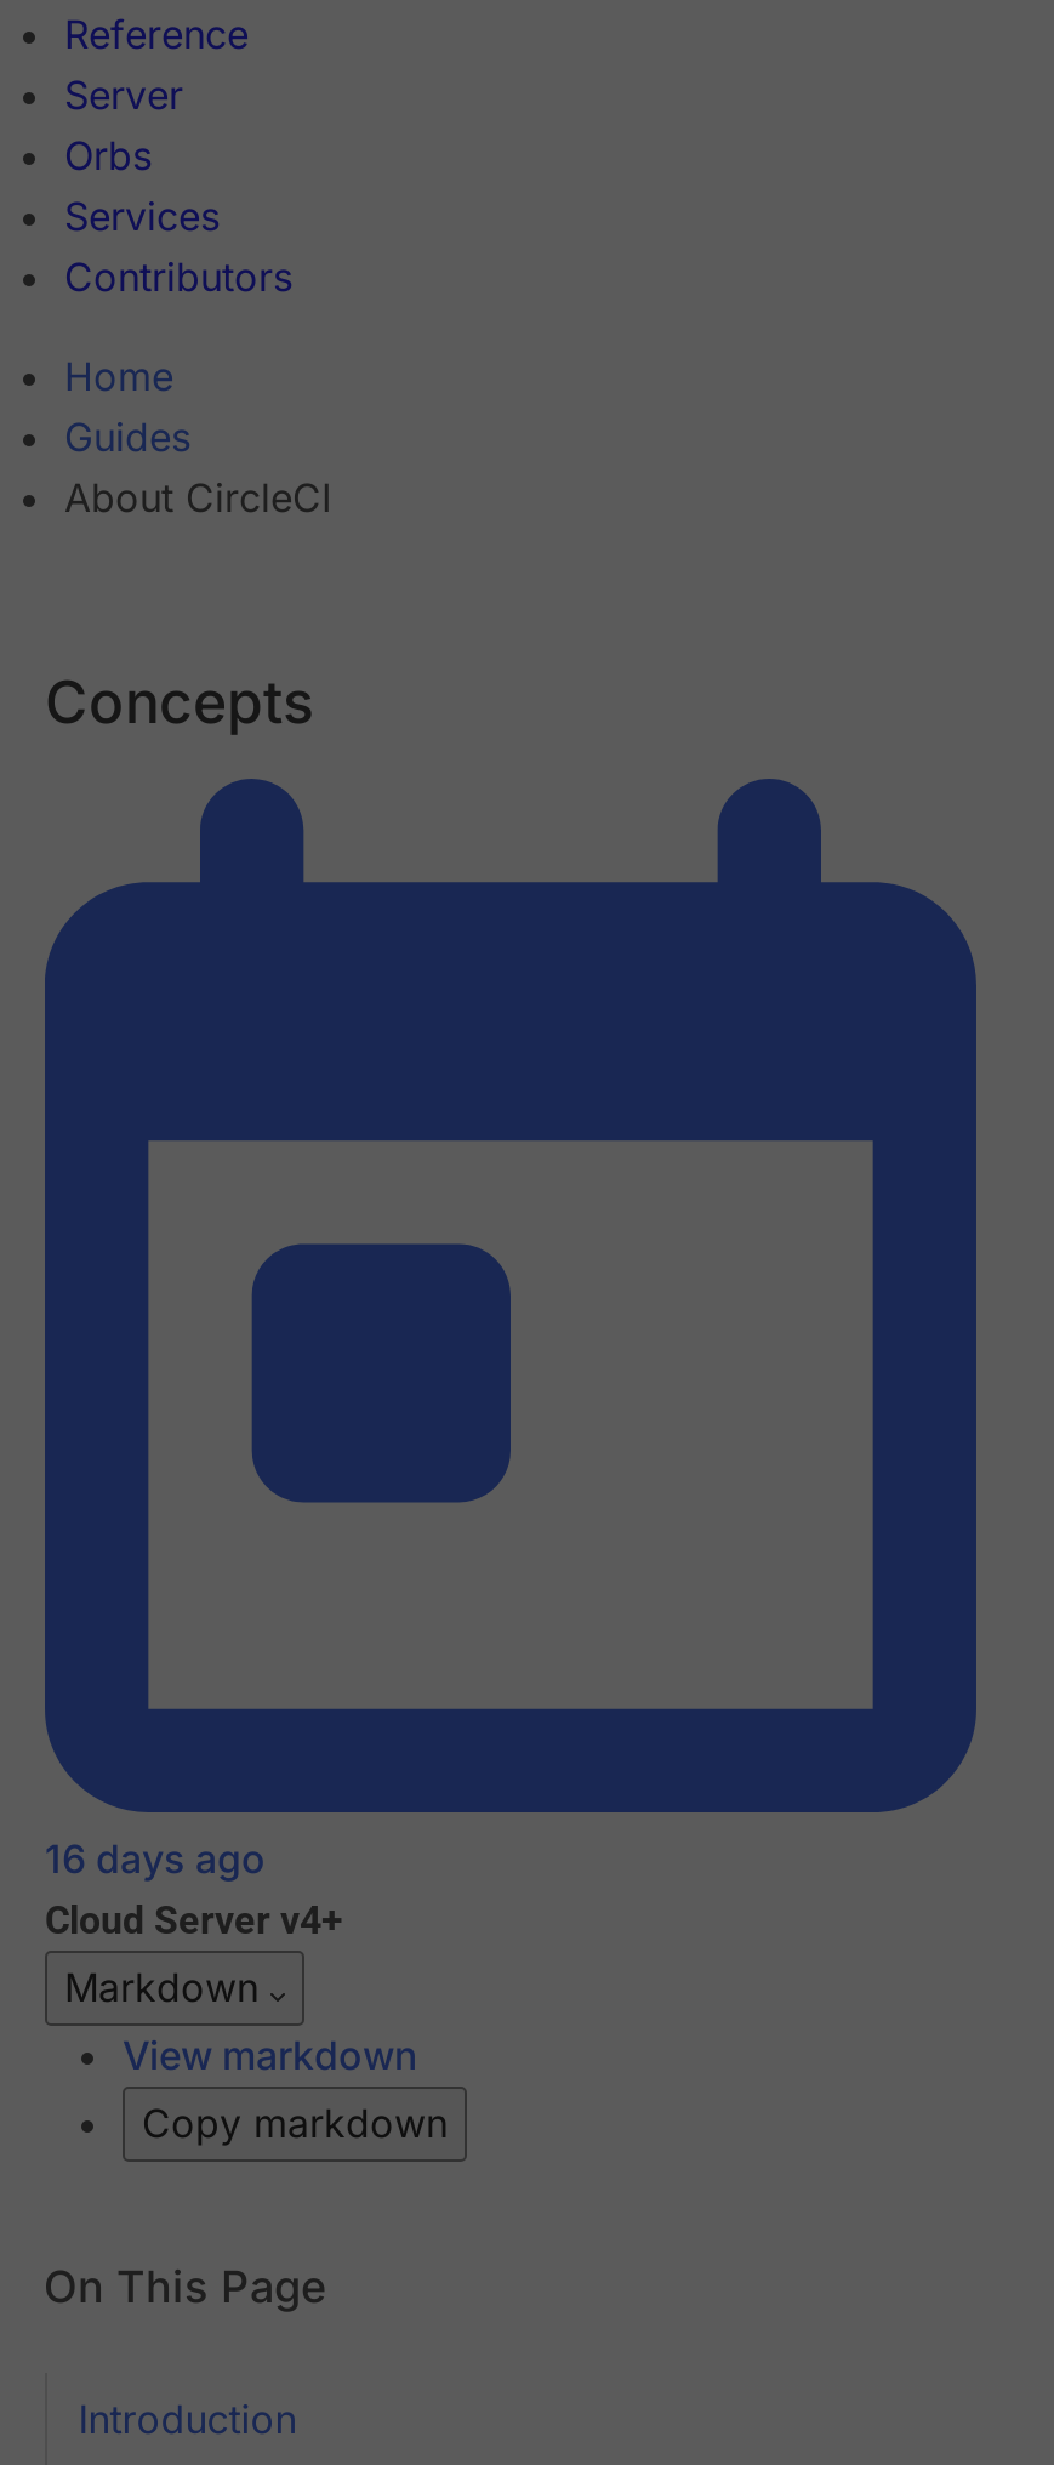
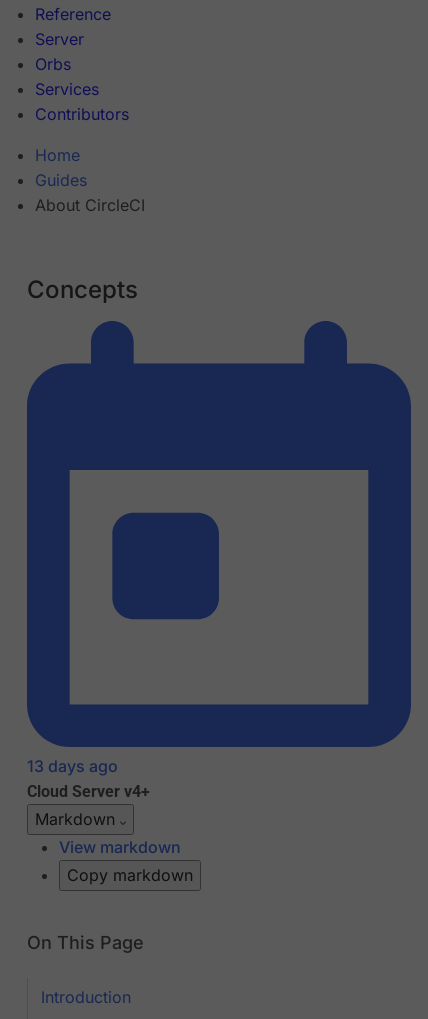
- 16 days ago
+ 13 days ago
